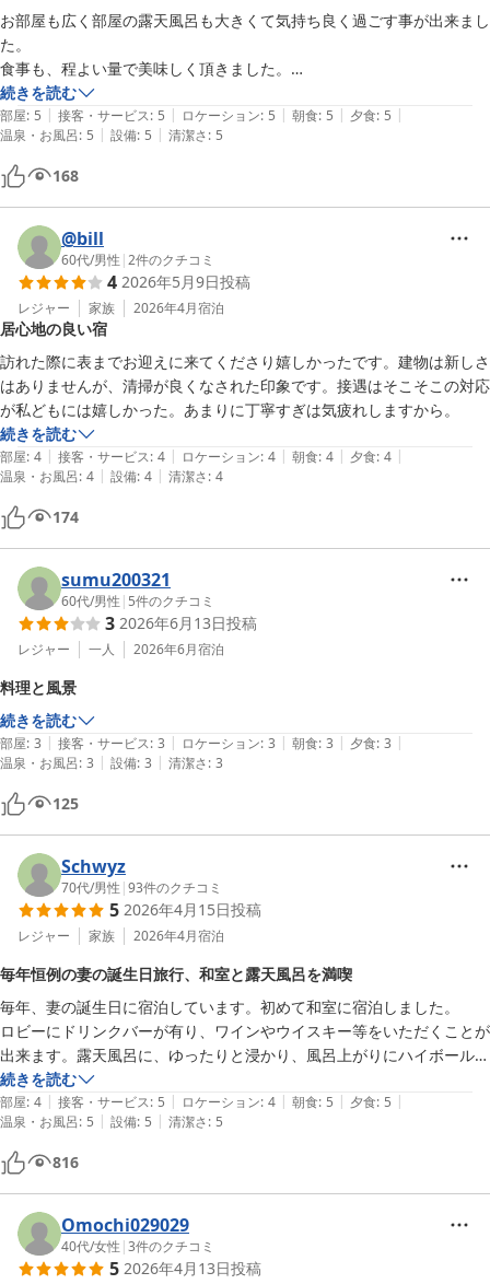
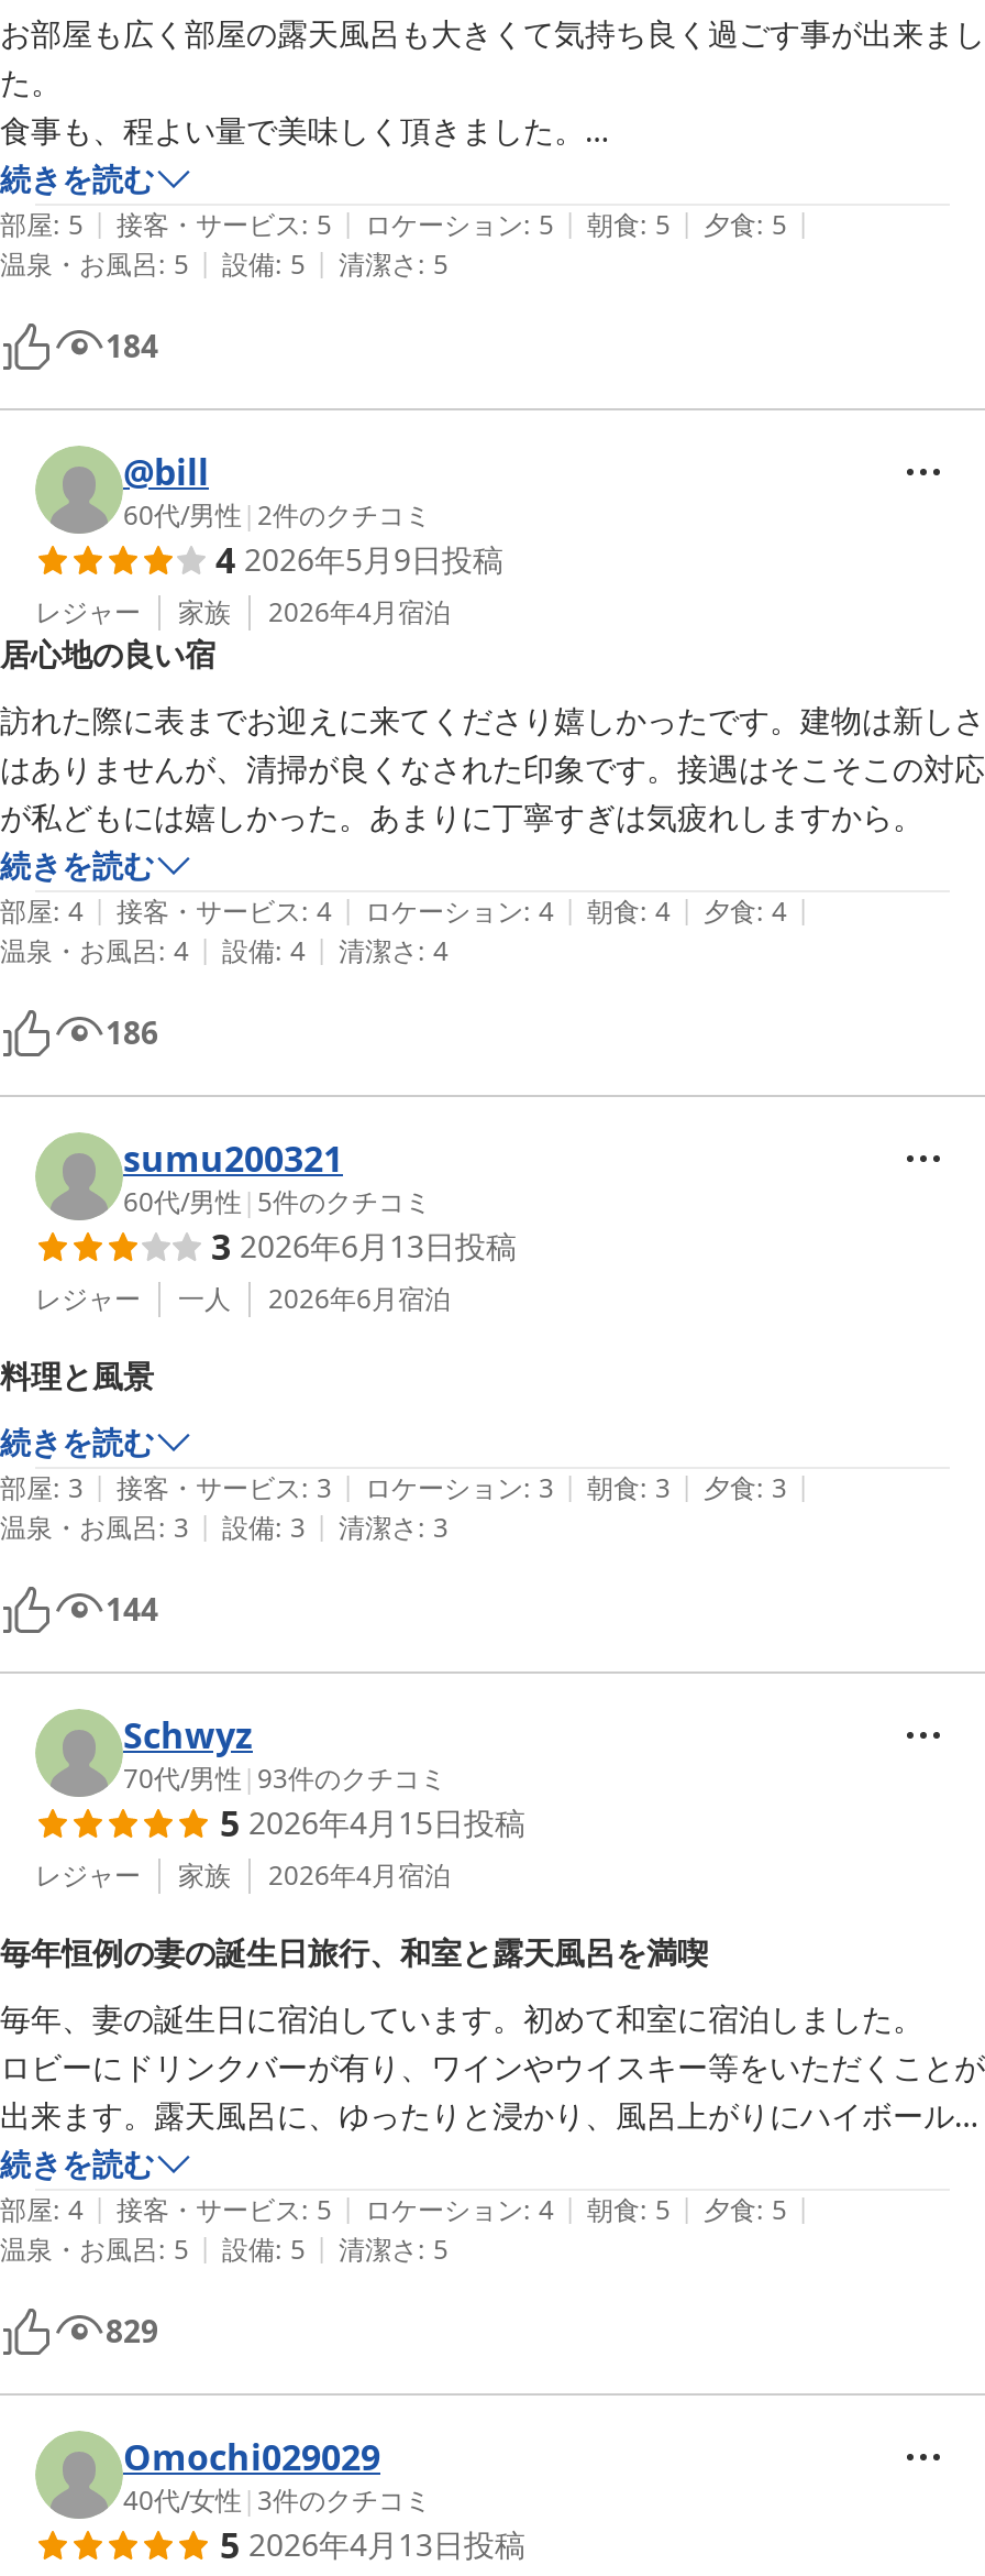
- 168
+ 184

- 174
+ 186

- 125
+ 144

- 816
+ 829
